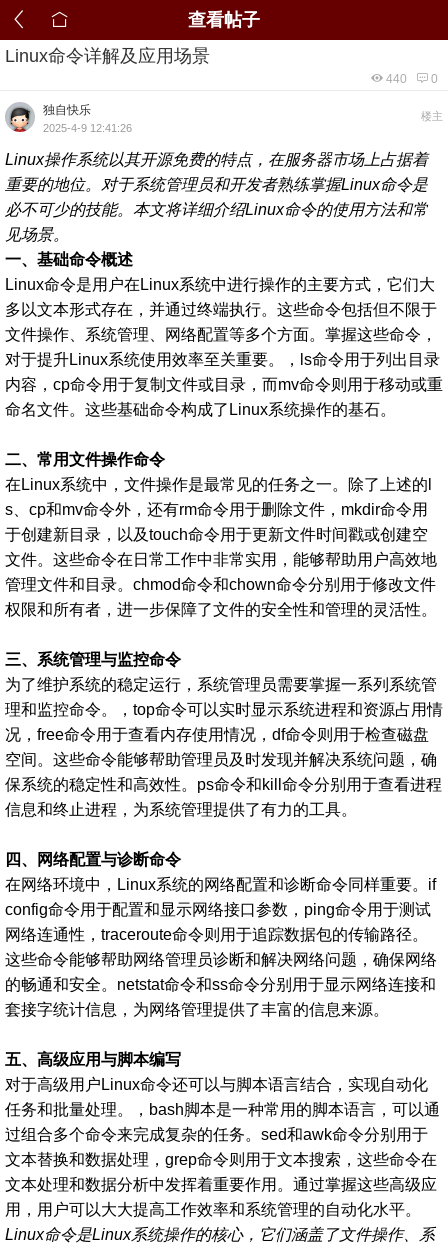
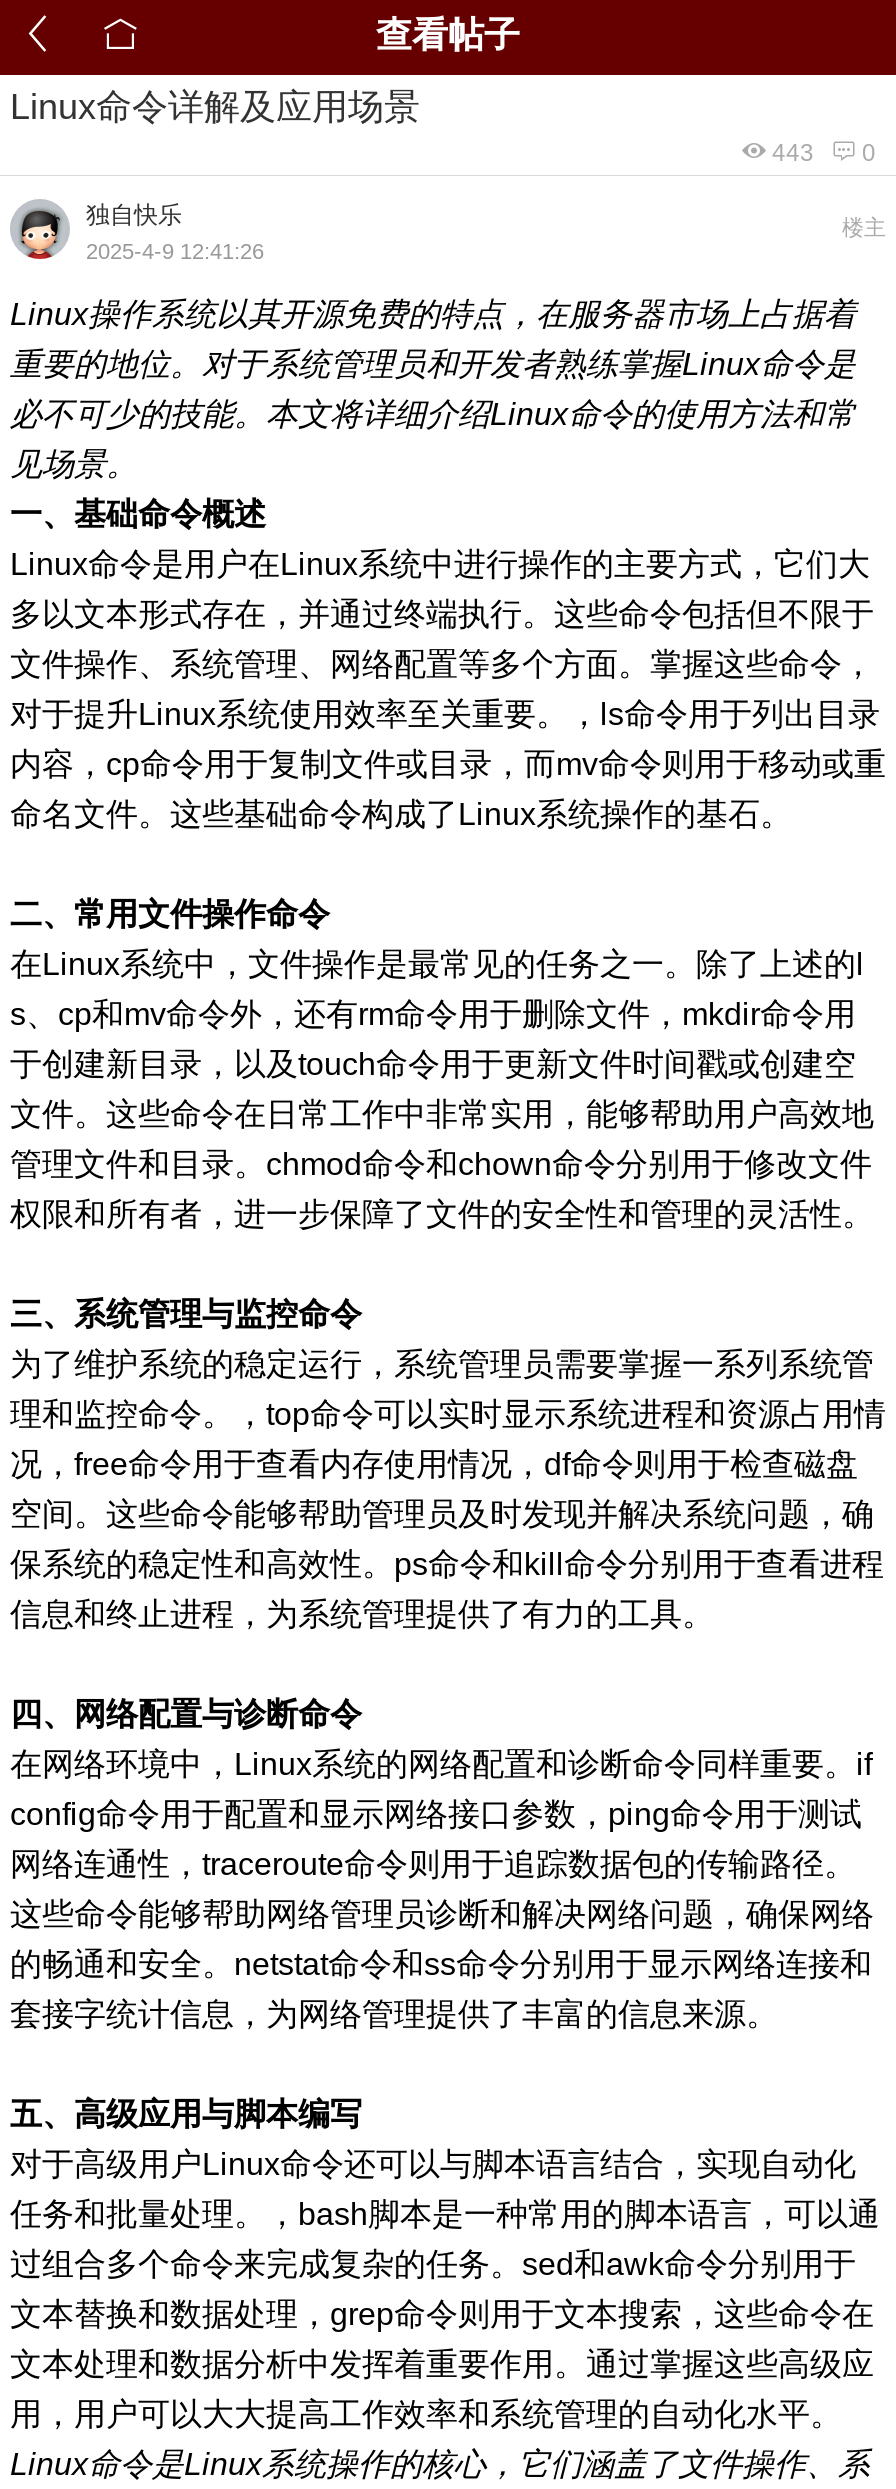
- 440 0
+ 443 0
